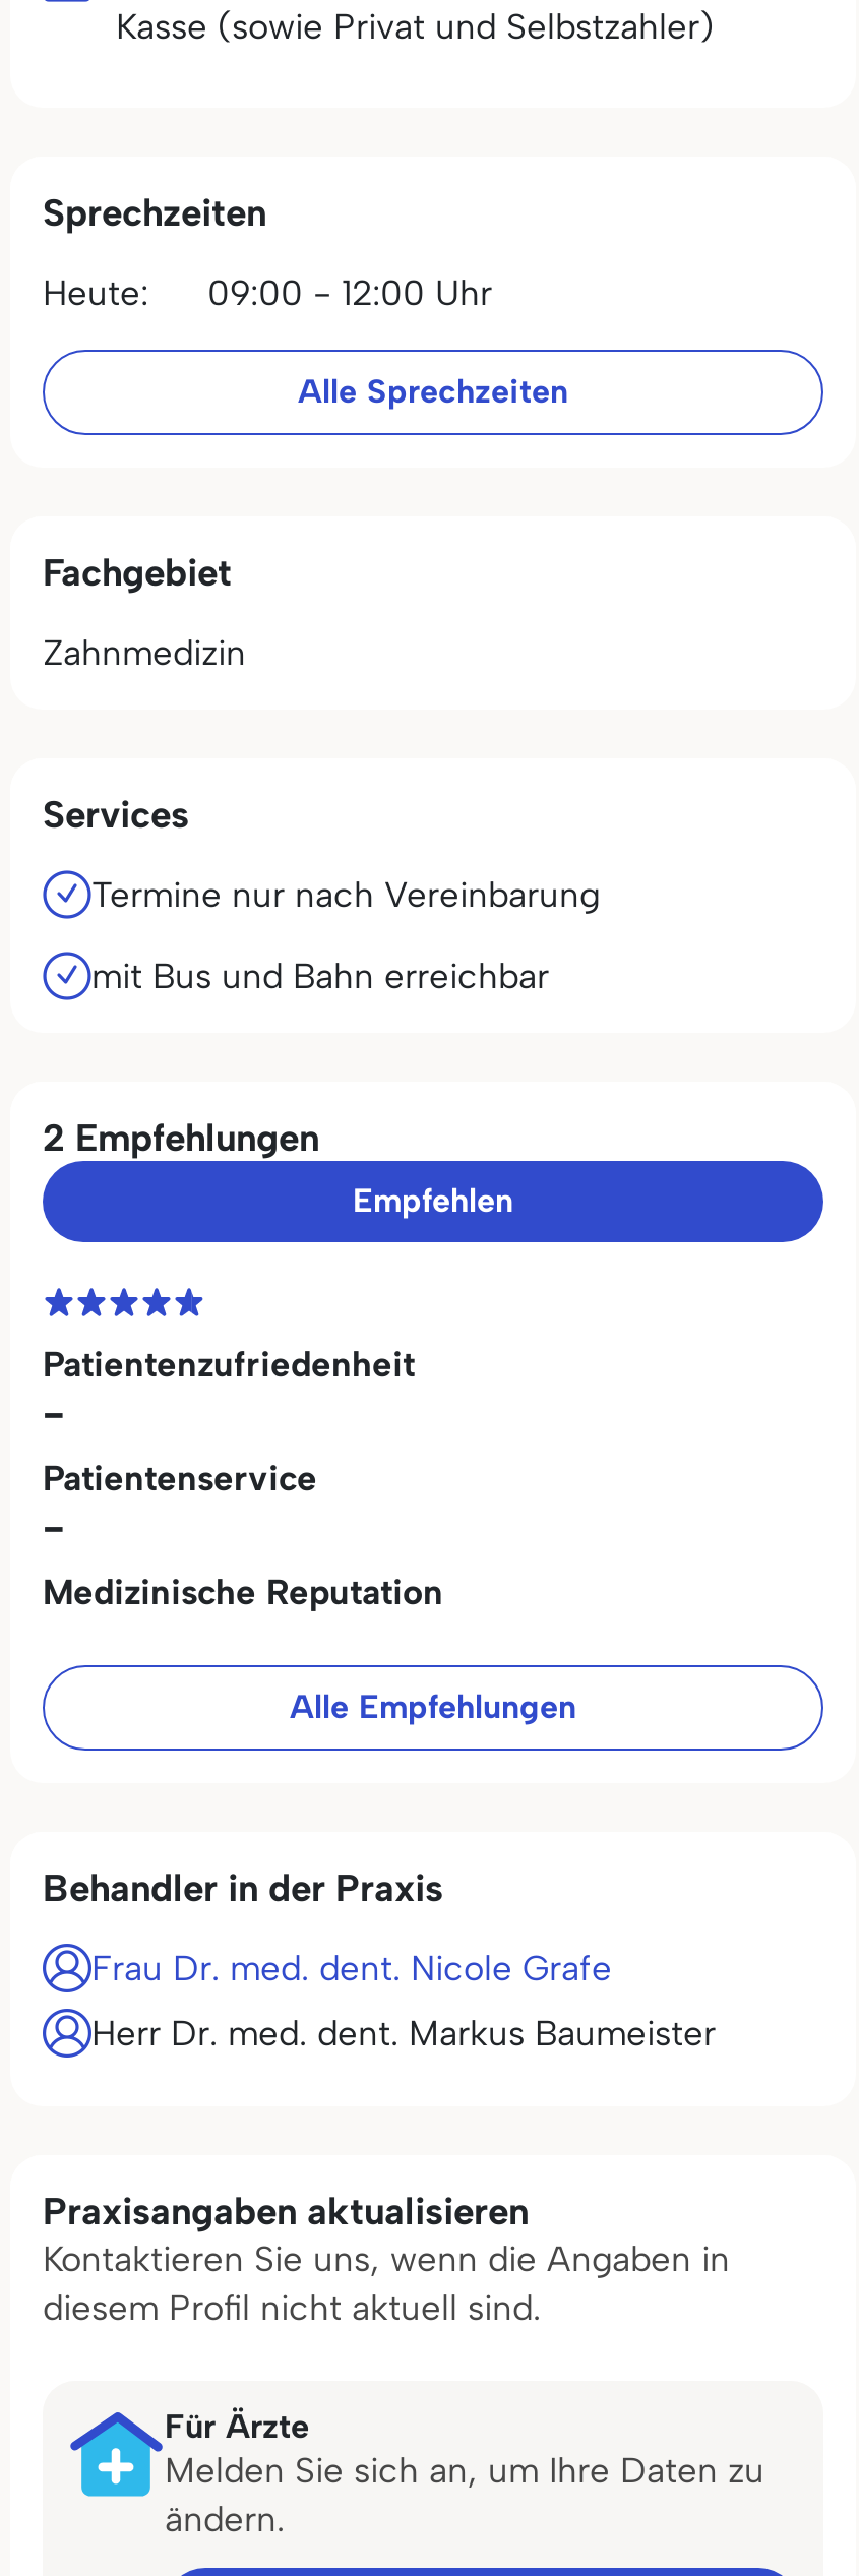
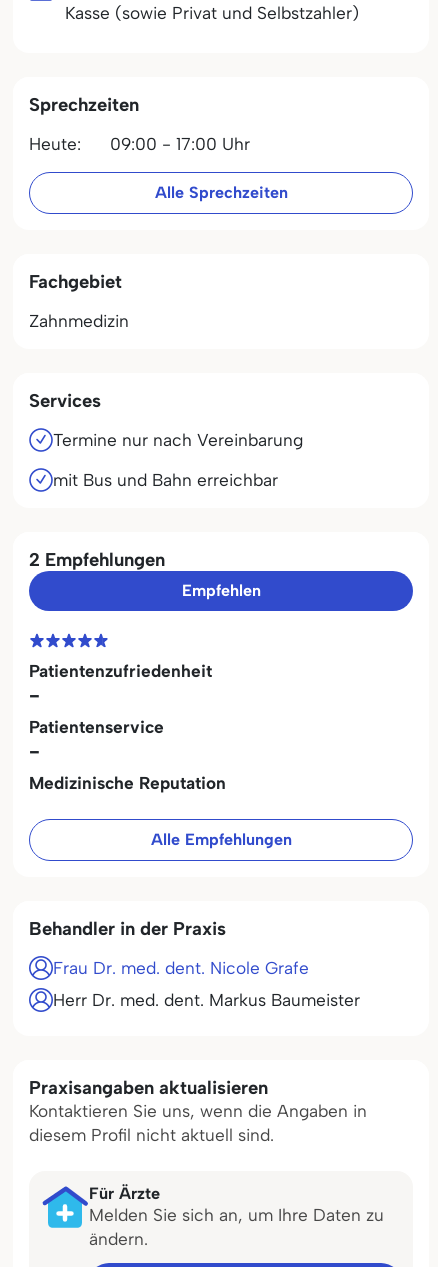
- Heute: 09:00 - 12:00 Uhr
+ Heute: 09:00 - 17:00 Uhr
